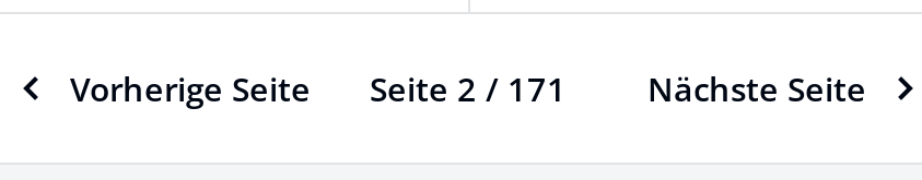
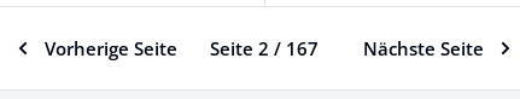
- Vorherige Seite Seite 2 / 171 Nächste Seite
+ Vorherige Seite Seite 2 / 167 Nächste Seite
